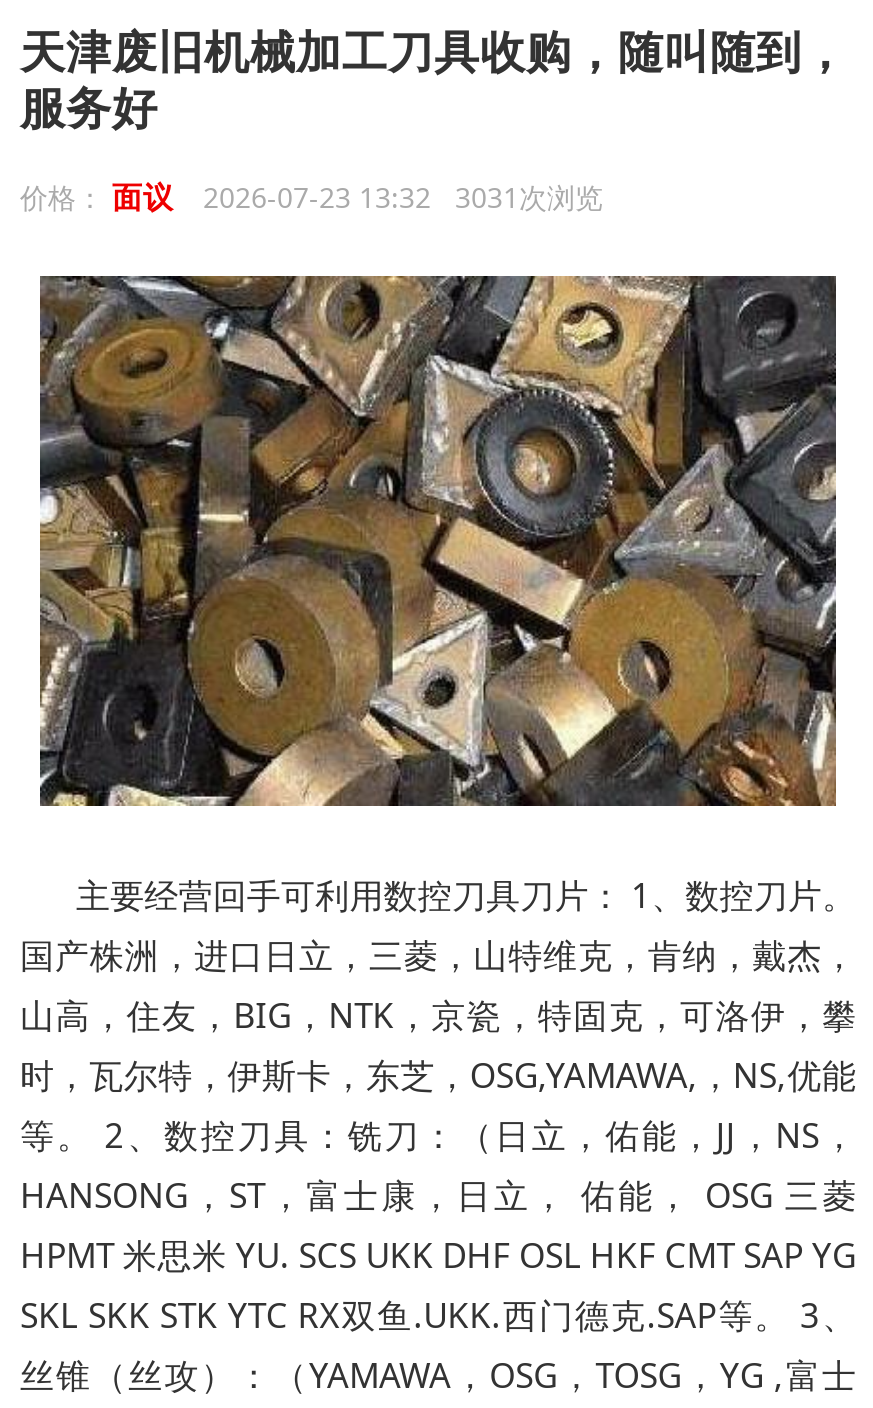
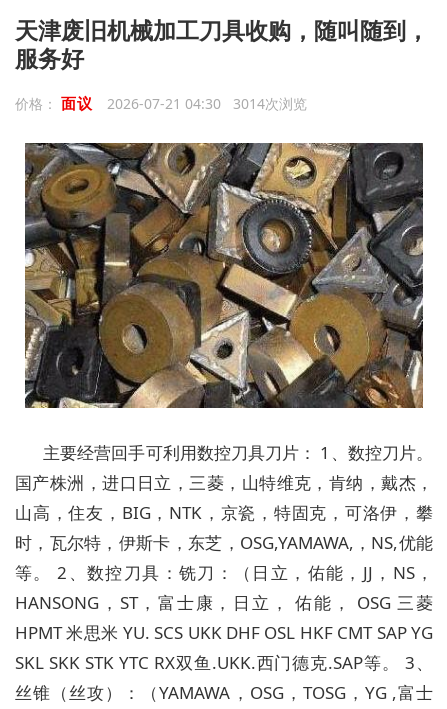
- 价格：面议 2026-07-23 13:32 3031次浏览
+ 价格：面议 2026-07-21 04:30 3014次浏览
